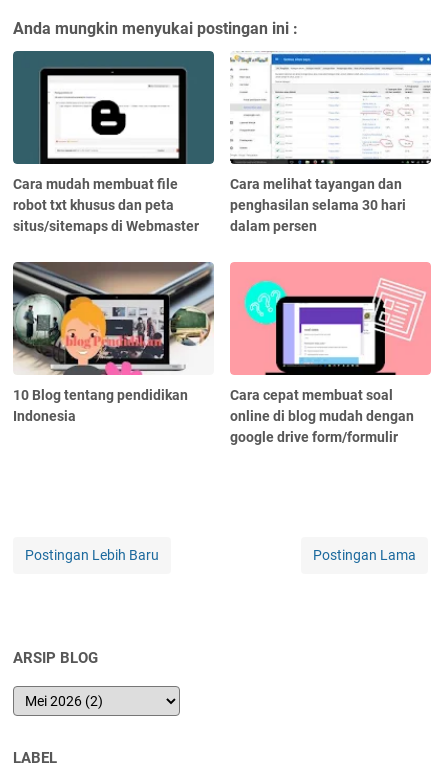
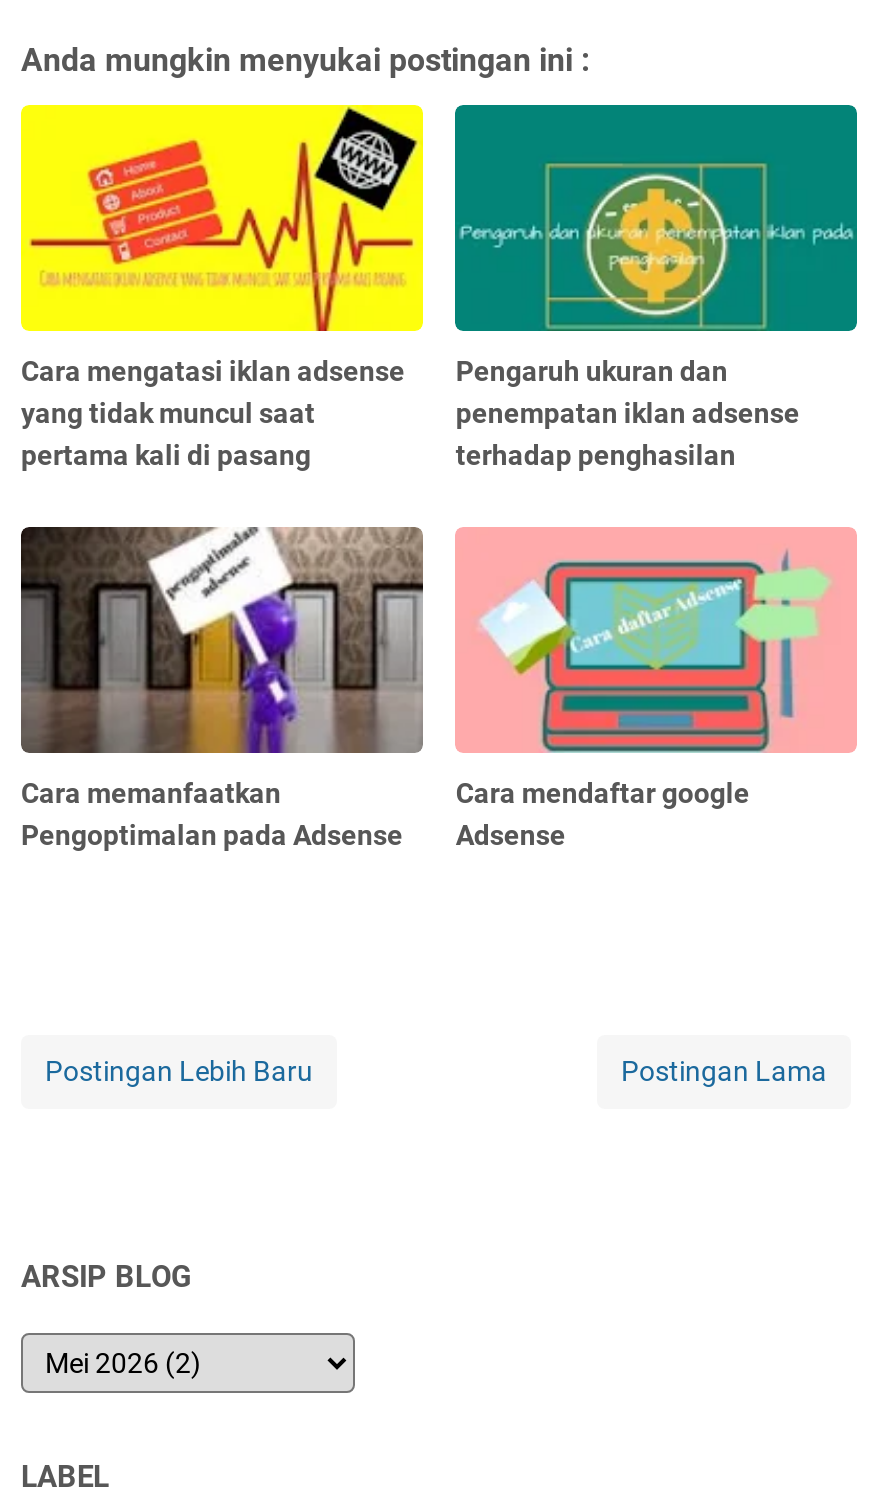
- [image]
- Cara mudah membuat file
- robot txt khusus dan peta
- situs/sitemaps di Webmaster
+ [image]
+ Cara mengatasi iklan adsense
+ yang tidak muncul saat
+ pertama kali di pasang

- [image]
- Cara melihat tayangan dan
- penghasilan selama 30 hari
- dalam persen
+ [image]
+ Pengaruh ukuran dan
+ penempatan iklan adsense
+ terhadap penghasilan

- [image]
- 10 Blog tentang pendidikan
- Indonesia
+ [image]
+ Cara memanfaatkan
+ Pengoptimalan pada Adsense

- [image]
- Cara cepat membuat soal
- online di blog mudah dengan
- google drive form/formulir
+ [image]
+ Cara mendaftar google
+ Adsense
